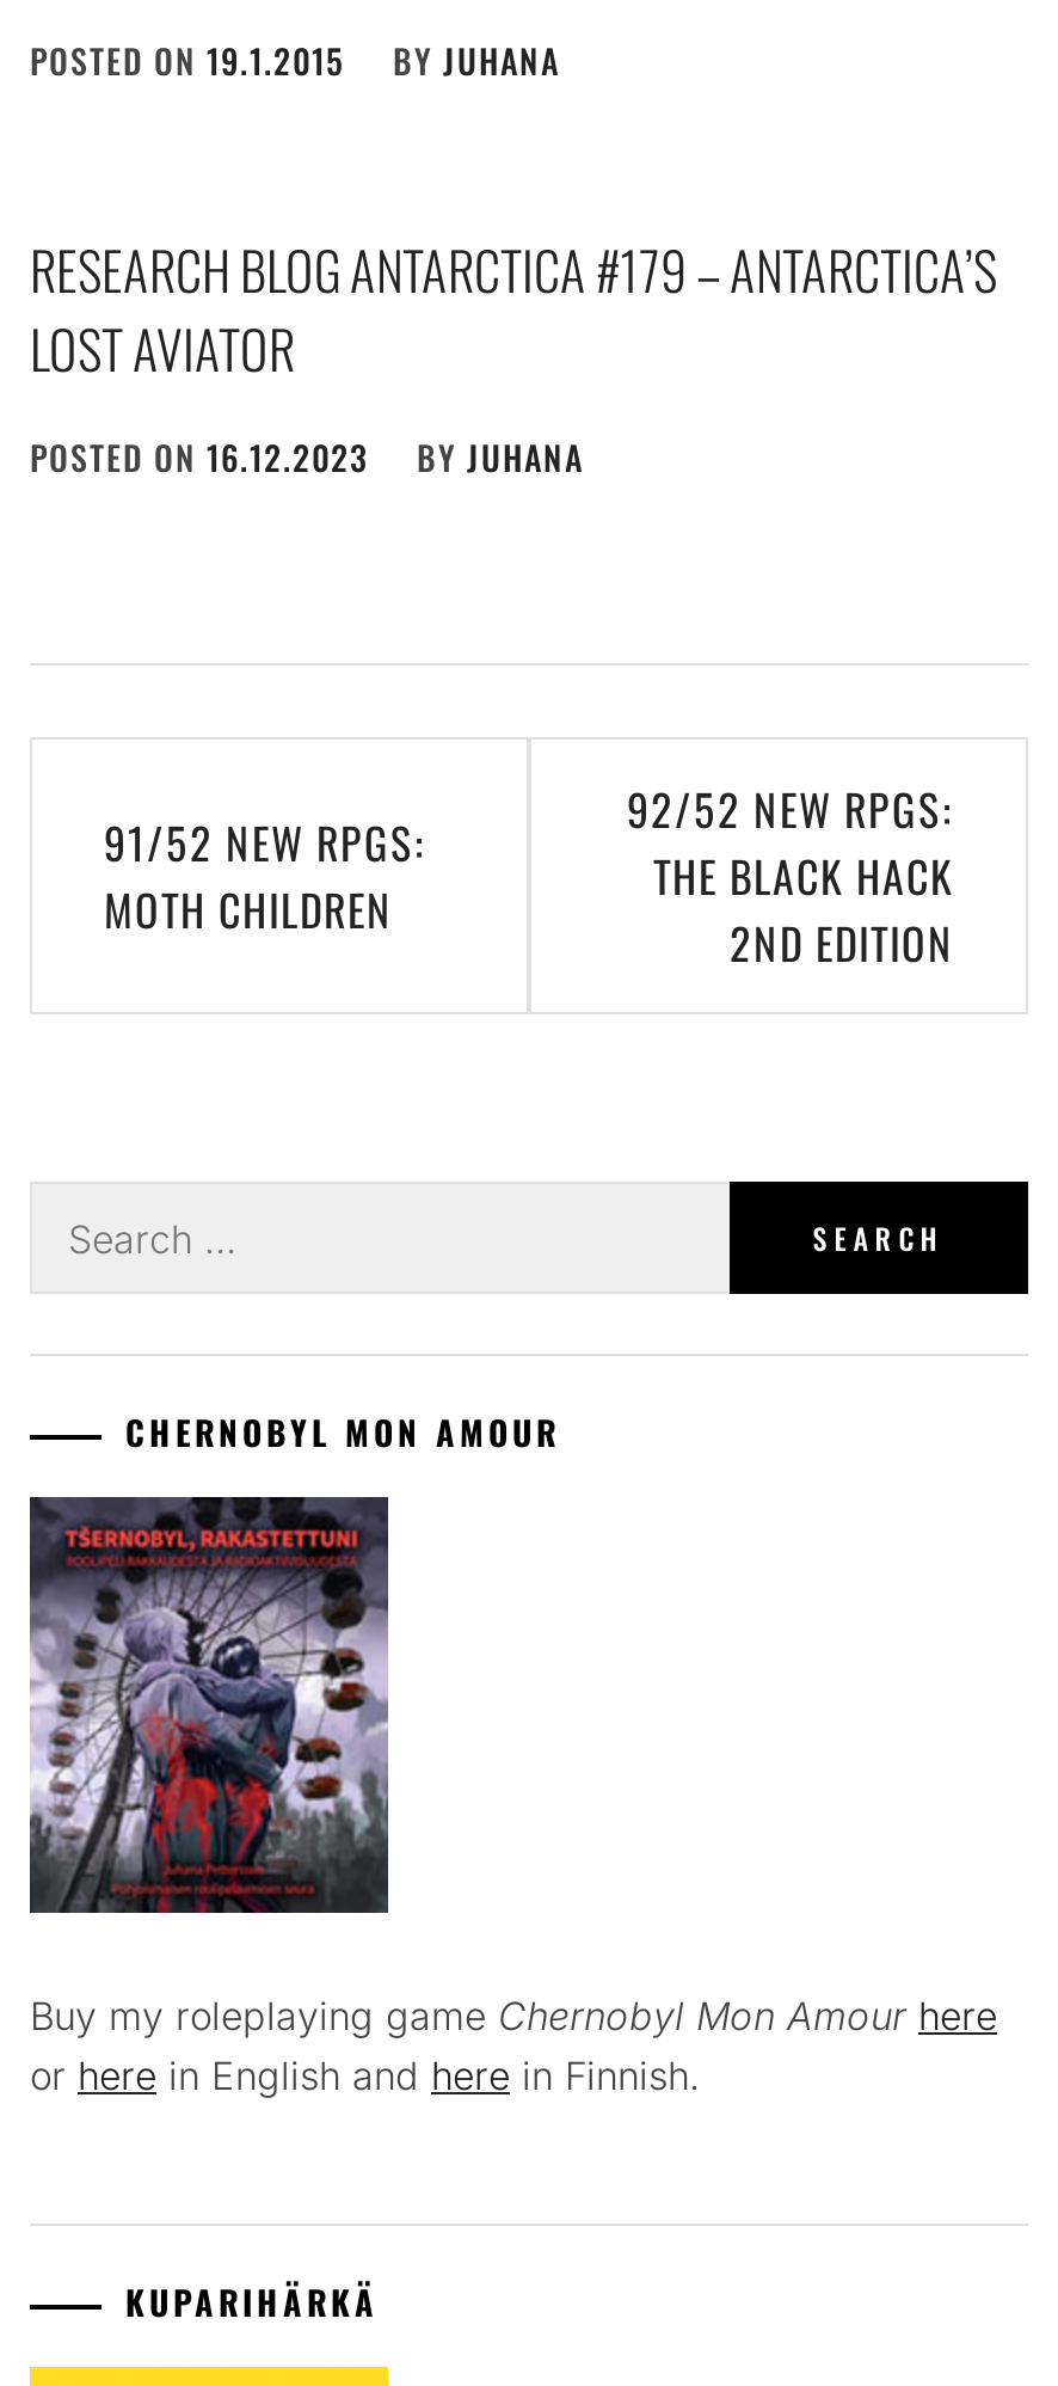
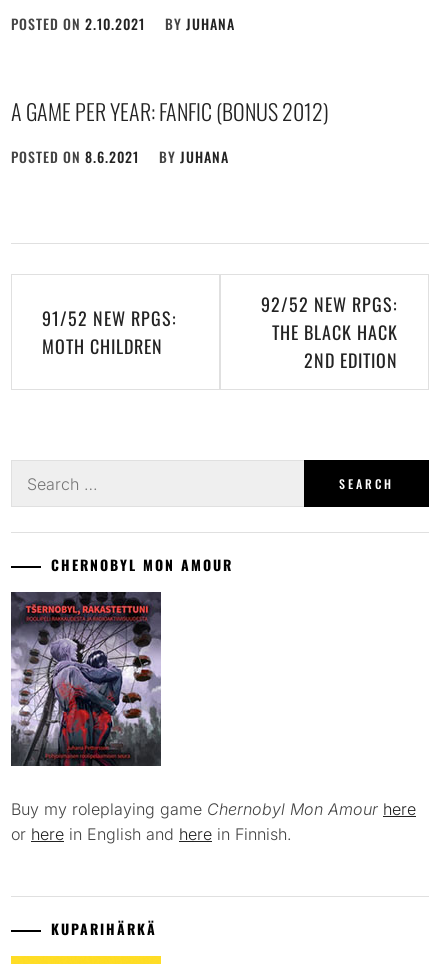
- POSTED ON 19.1.2015 BY JUHANA
+ POSTED ON 2.10.2021 BY JUHANA

- RESEARCH BLOG ANTARCTICA #179 – ANTARCTICA’S
- LOST AVIATOR
+ A GAME PER YEAR: FANFIC (BONUS 2012)

- POSTED ON 16.12.2023 BY JUHANA
+ POSTED ON 8.6.2021 BY JUHANA
